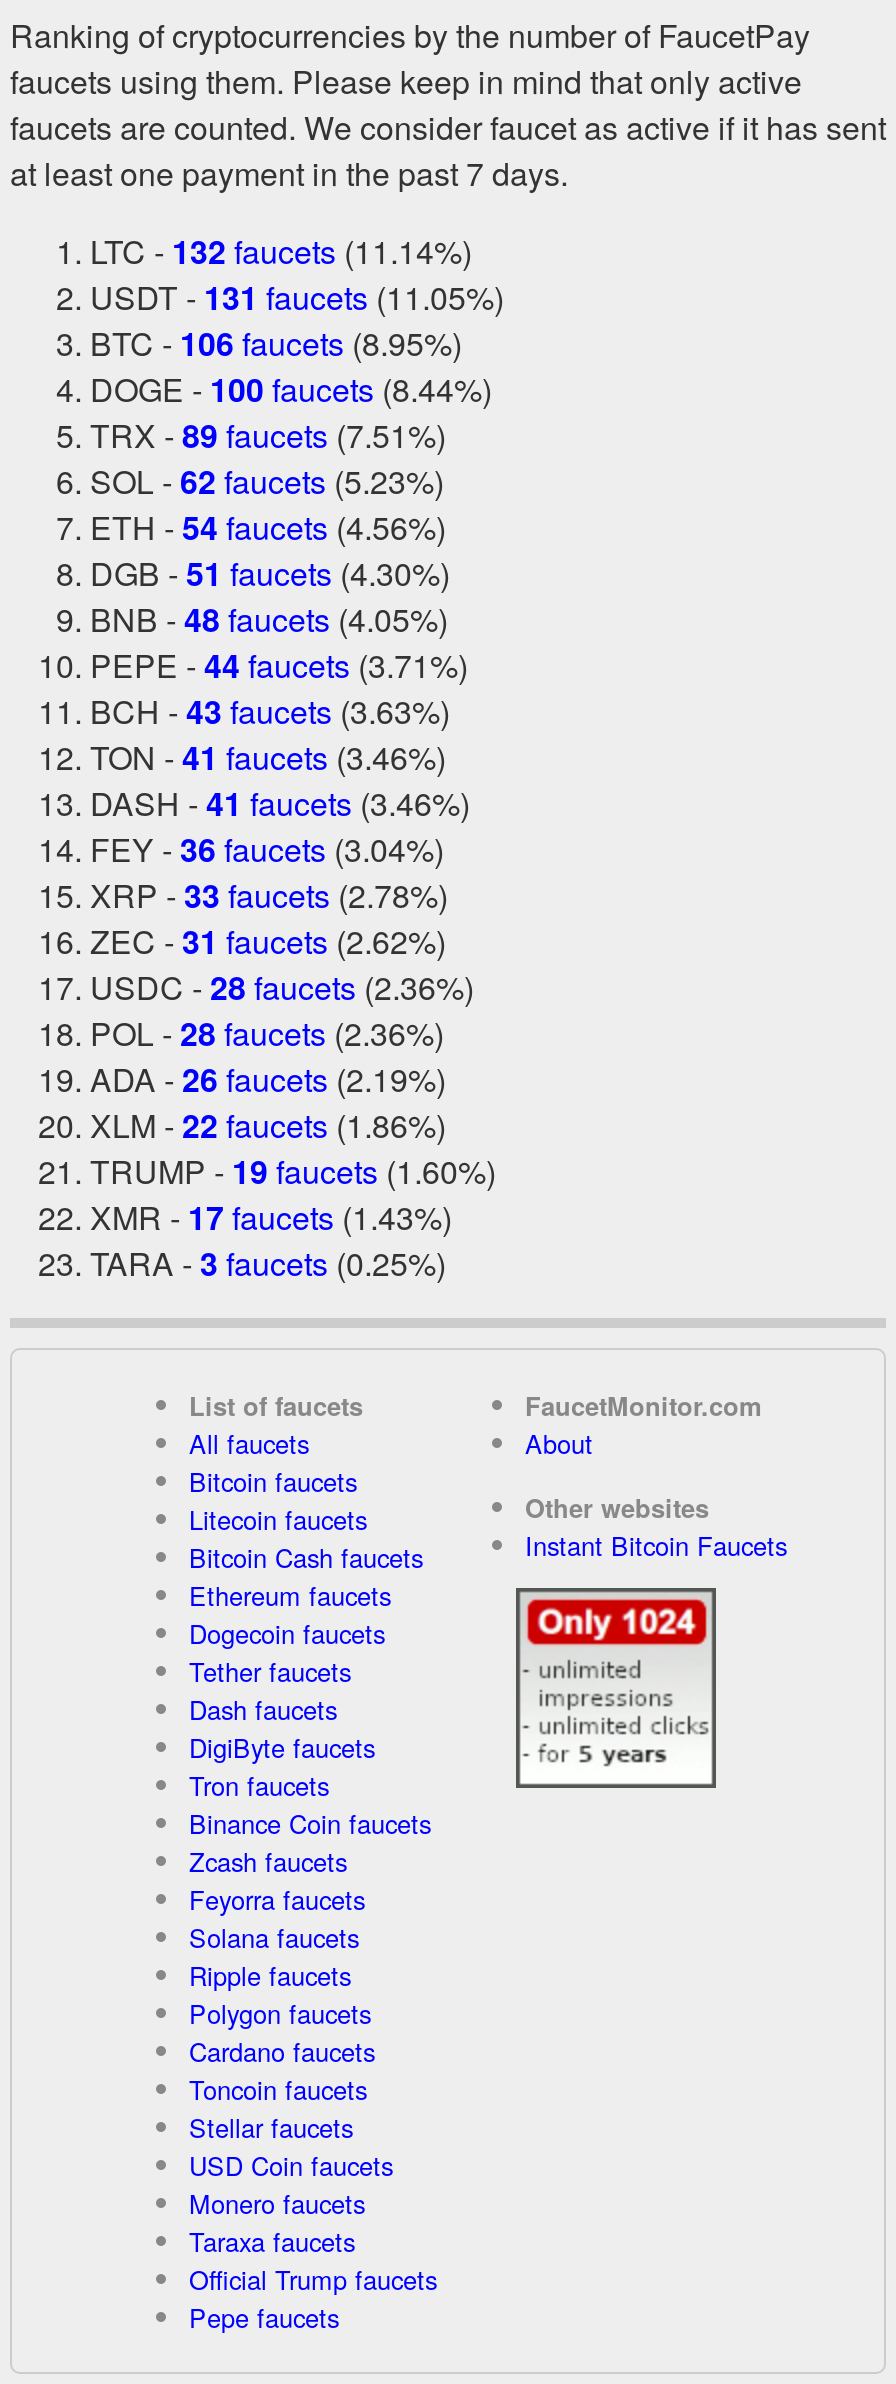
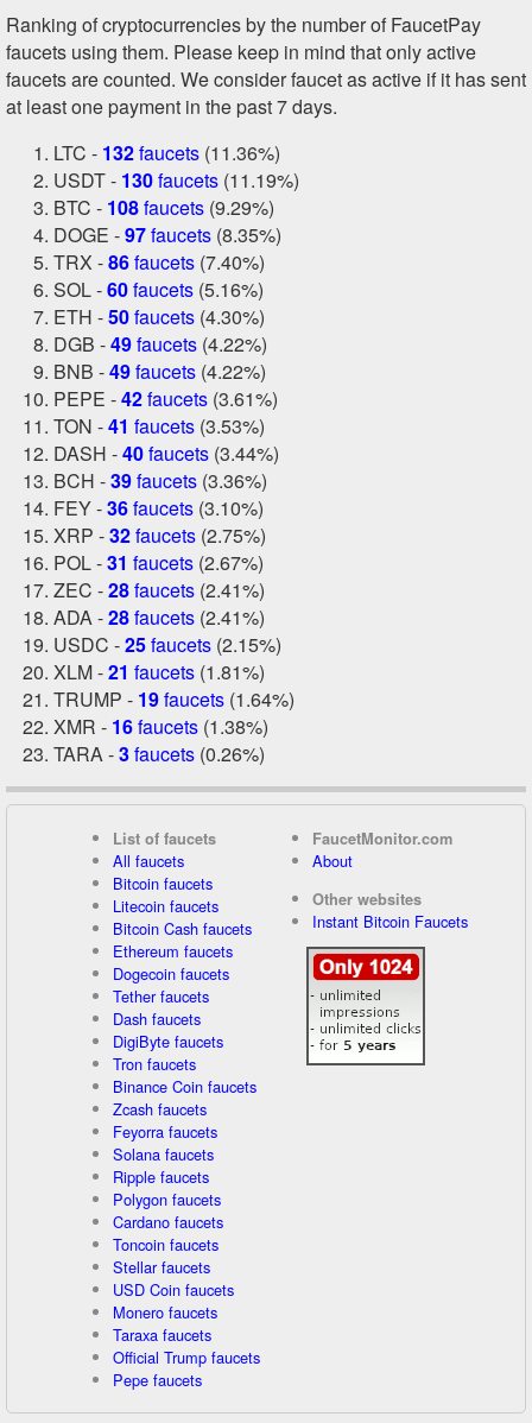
- LTC - 132 faucets (11.14%)
+ LTC - 132 faucets (11.36%)

- USDT - 131 faucets (11.05%)
+ USDT - 130 faucets (11.19%)

- BTC - 106 faucets (8.95%)
+ BTC - 108 faucets (9.29%)

- DOGE - 100 faucets (8.44%)
+ DOGE - 97 faucets (8.35%)

- TRX - 89 faucets (7.51%)
+ TRX - 86 faucets (7.40%)

- SOL - 62 faucets (5.23%)
+ SOL - 60 faucets (5.16%)

- ETH - 54 faucets (4.56%)
+ ETH - 50 faucets (4.30%)

- DGB - 51 faucets (4.30%)
+ DGB - 49 faucets (4.22%)

- BNB - 48 faucets (4.05%)
+ BNB - 49 faucets (4.22%)

- PEPE - 44 faucets (3.71%)
+ PEPE - 42 faucets (3.61%)

- BCH - 43 faucets (3.63%)
+ TON - 41 faucets (3.53%)

- TON - 41 faucets (3.46%)
+ DASH - 40 faucets (3.44%)

- DASH - 41 faucets (3.46%)
+ BCH - 39 faucets (3.36%)

- FEY - 36 faucets (3.04%)
+ FEY - 36 faucets (3.10%)

- XRP - 33 faucets (2.78%)
+ XRP - 32 faucets (2.75%)

- ZEC - 31 faucets (2.62%)
+ POL - 31 faucets (2.67%)

- USDC - 28 faucets (2.36%)
+ ZEC - 28 faucets (2.41%)

- POL - 28 faucets (2.36%)
+ ADA - 28 faucets (2.41%)

- ADA - 26 faucets (2.19%)
+ USDC - 25 faucets (2.15%)

- XLM - 22 faucets (1.86%)
+ XLM - 21 faucets (1.81%)

- TRUMP - 19 faucets (1.60%)
+ TRUMP - 19 faucets (1.64%)

- XMR - 17 faucets (1.43%)
+ XMR - 16 faucets (1.38%)

- TARA - 3 faucets (0.25%)
+ TARA - 3 faucets (0.26%)
